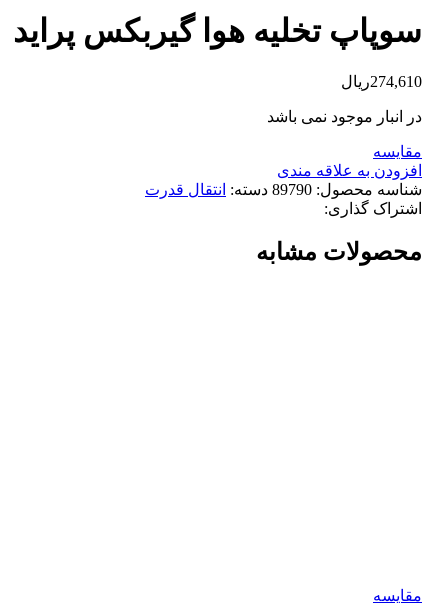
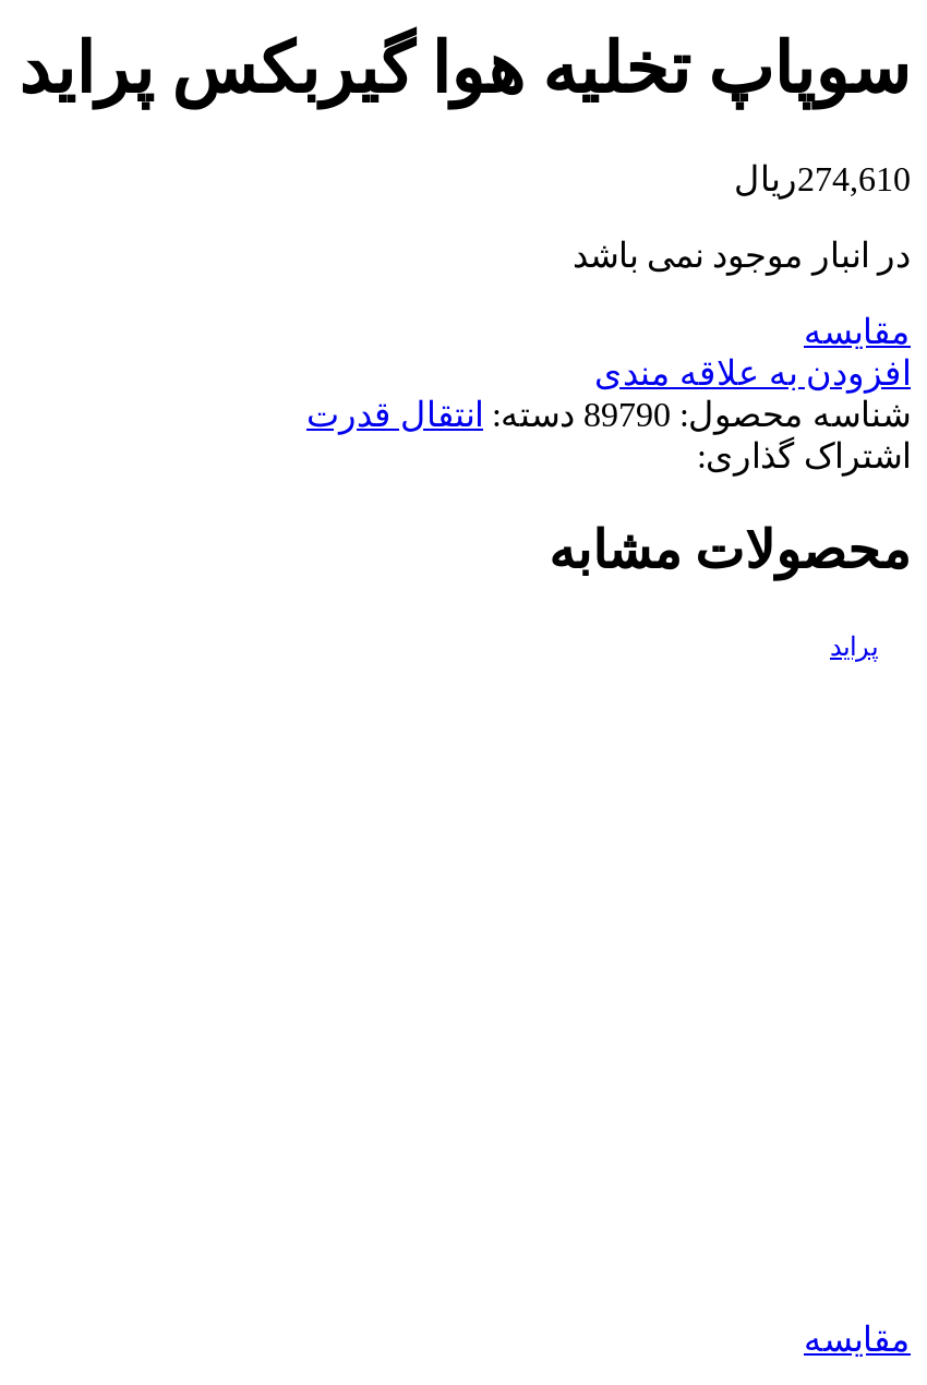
+ پراید
